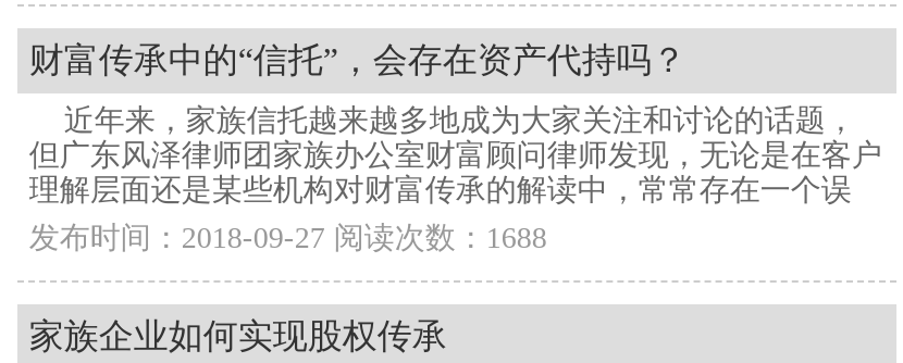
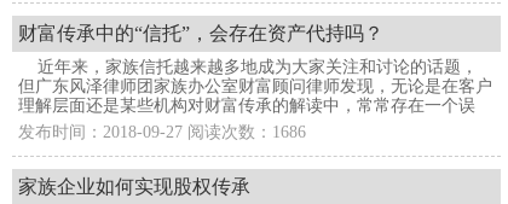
- 发布时间：2018-09-27 阅读次数：1688
+ 发布时间：2018-09-27 阅读次数：1686
